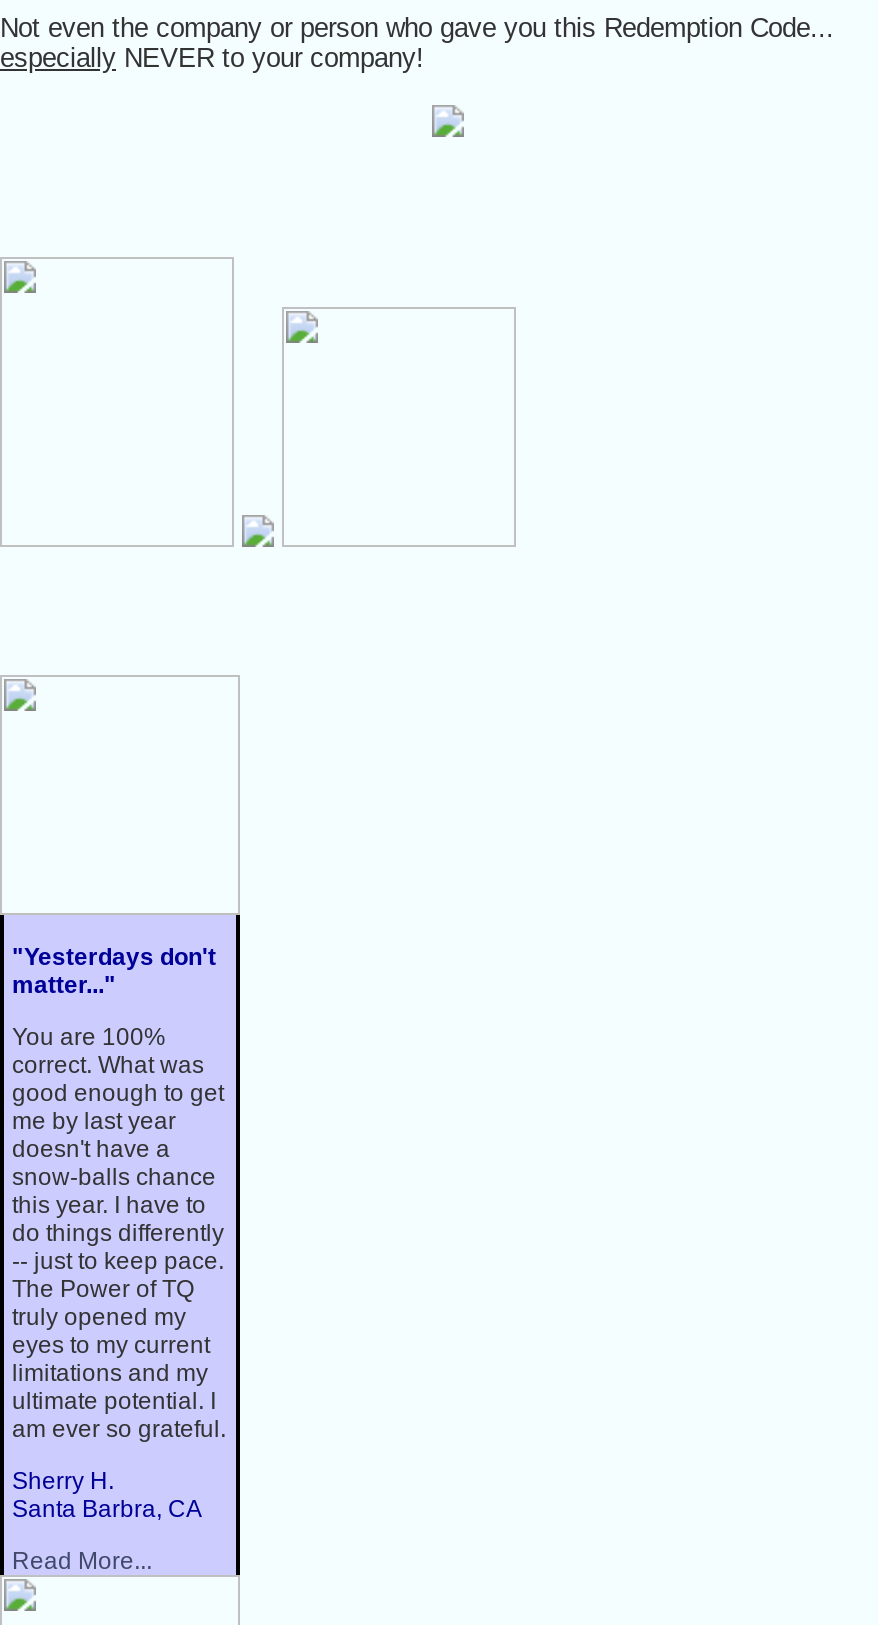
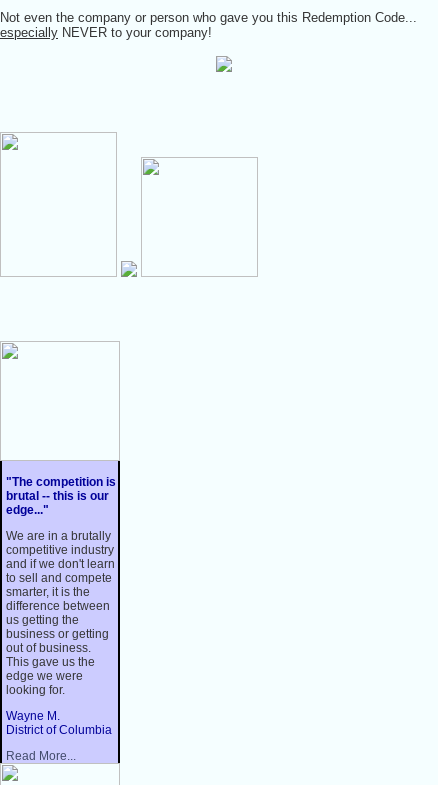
- "Yesterdays don't
- matter..."
+ "The competition is
+ brutal -- this is our
+ edge..."

- You are 100%
- correct. What was
- good enough to get
- me by last year
- doesn't have a
- snow-balls chance
- this year. I have to
- do things differently
- -- just to keep pace.
- The Power of TQ
- truly opened my
- eyes to my current
- limitations and my
- ultimate potential. I
- am ever so grateful.
+ We are in a brutally
+ competitive industry
+ and if we don't learn
+ to sell and compete
+ smarter, it is the
+ difference between
+ us getting the
+ business or getting
+ out of business.
+ This gave us the
+ edge we were
+ looking for.

- Sherry H.
- Santa Barbra, CA
+ Wayne M.
+ District of Columbia
